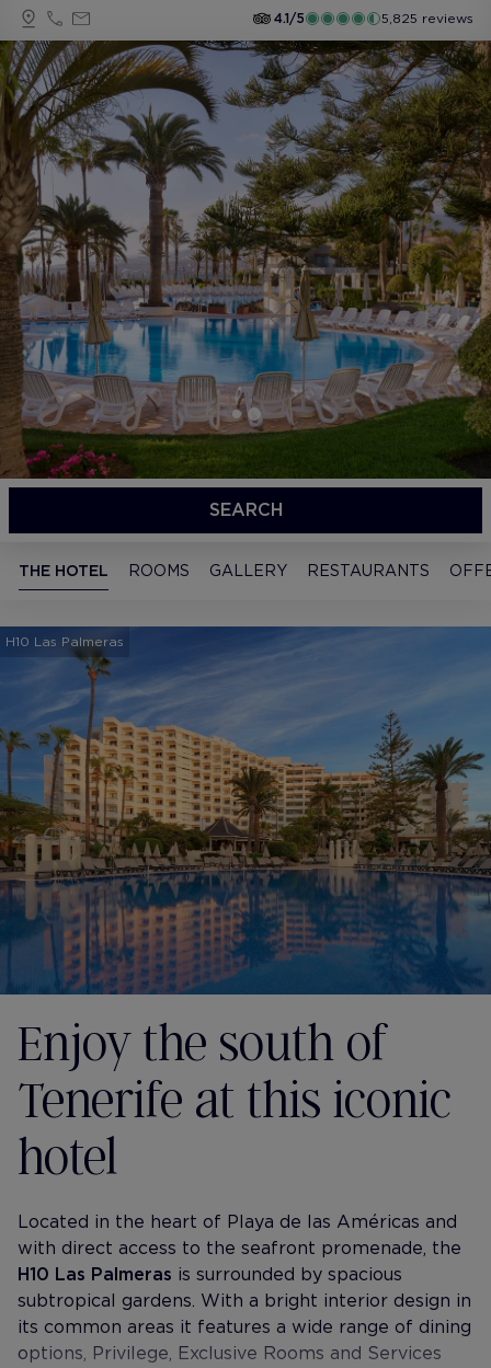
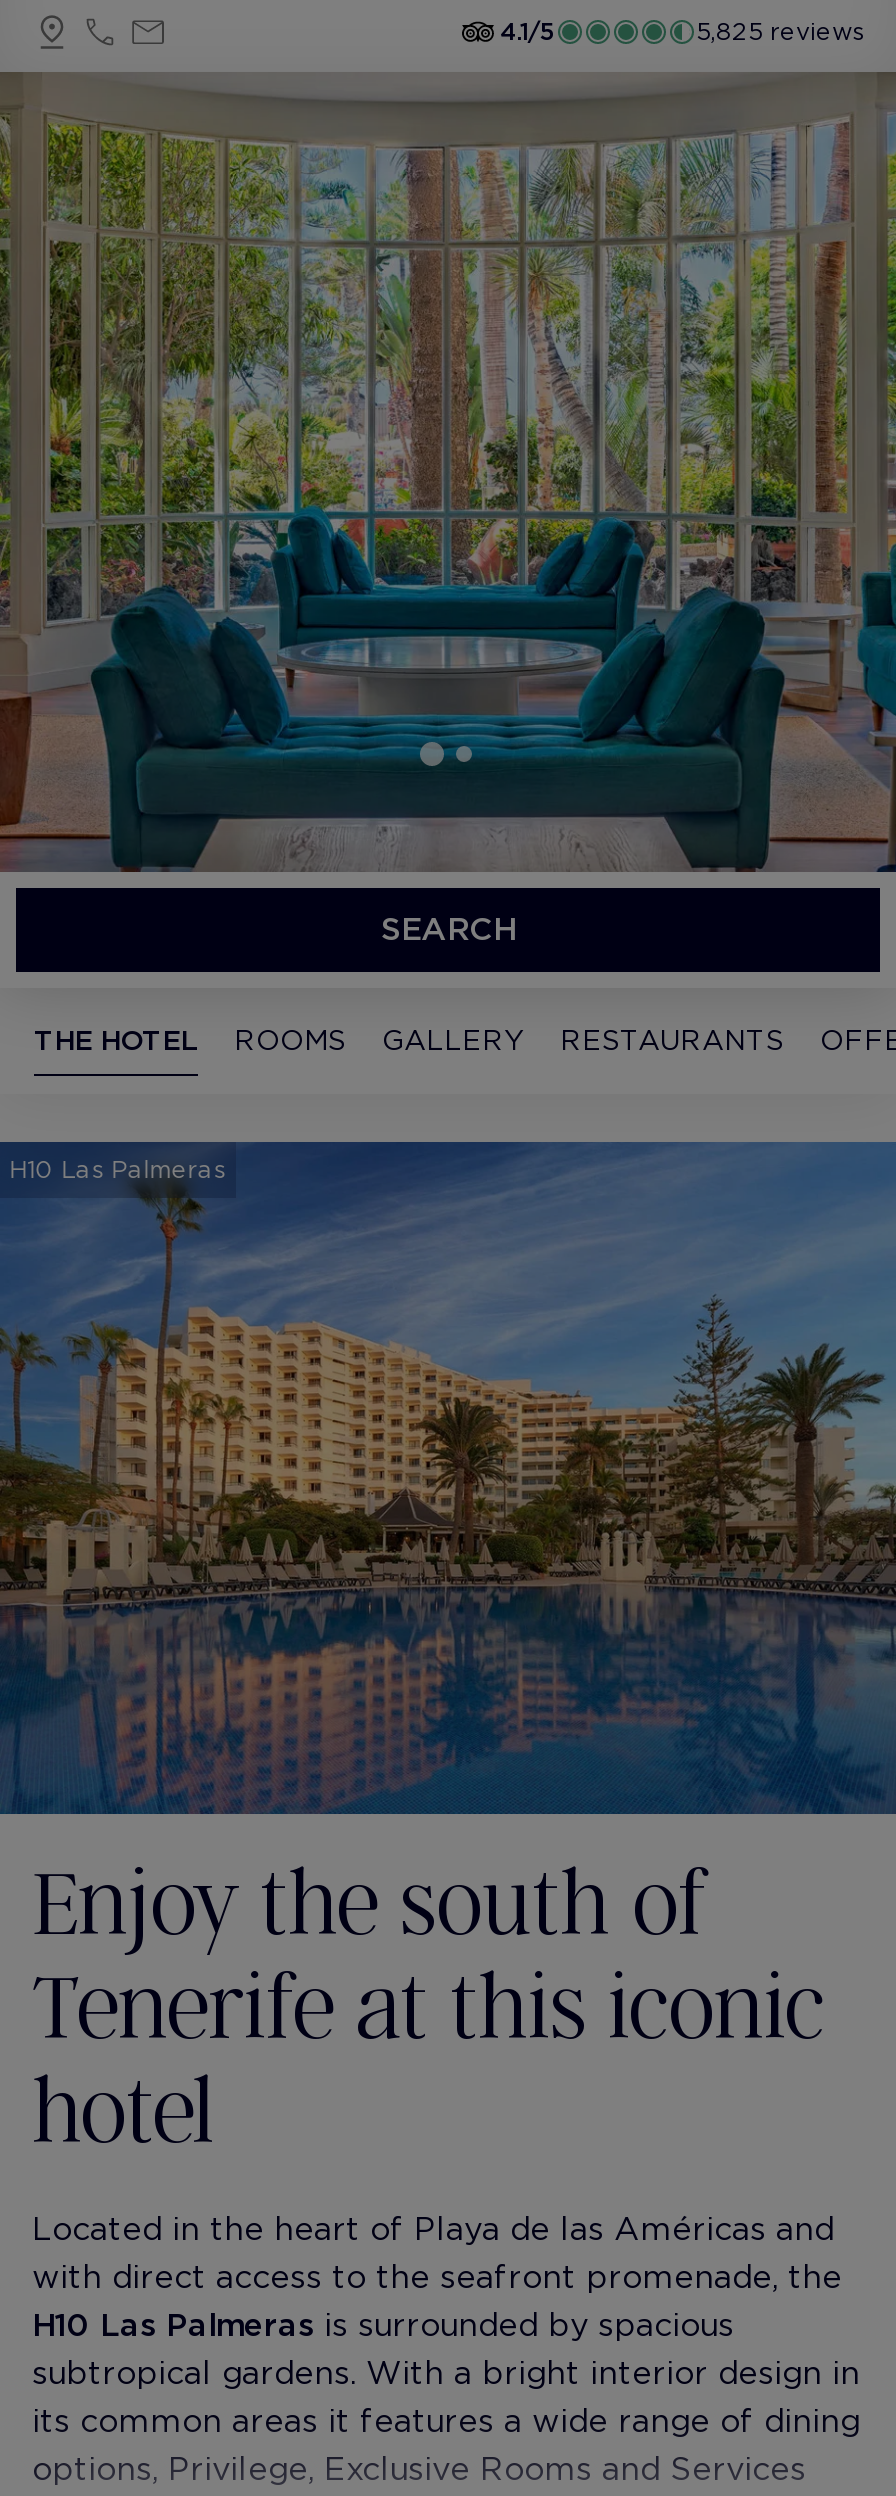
- [image]
+ [image]
